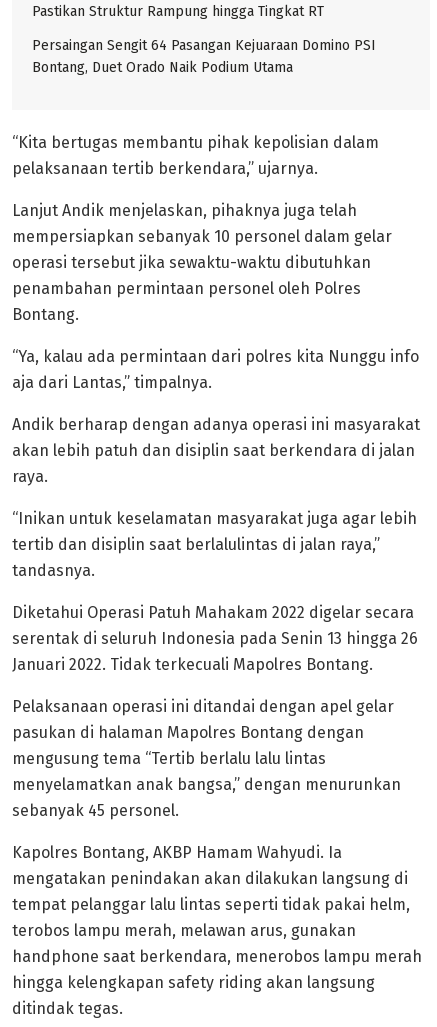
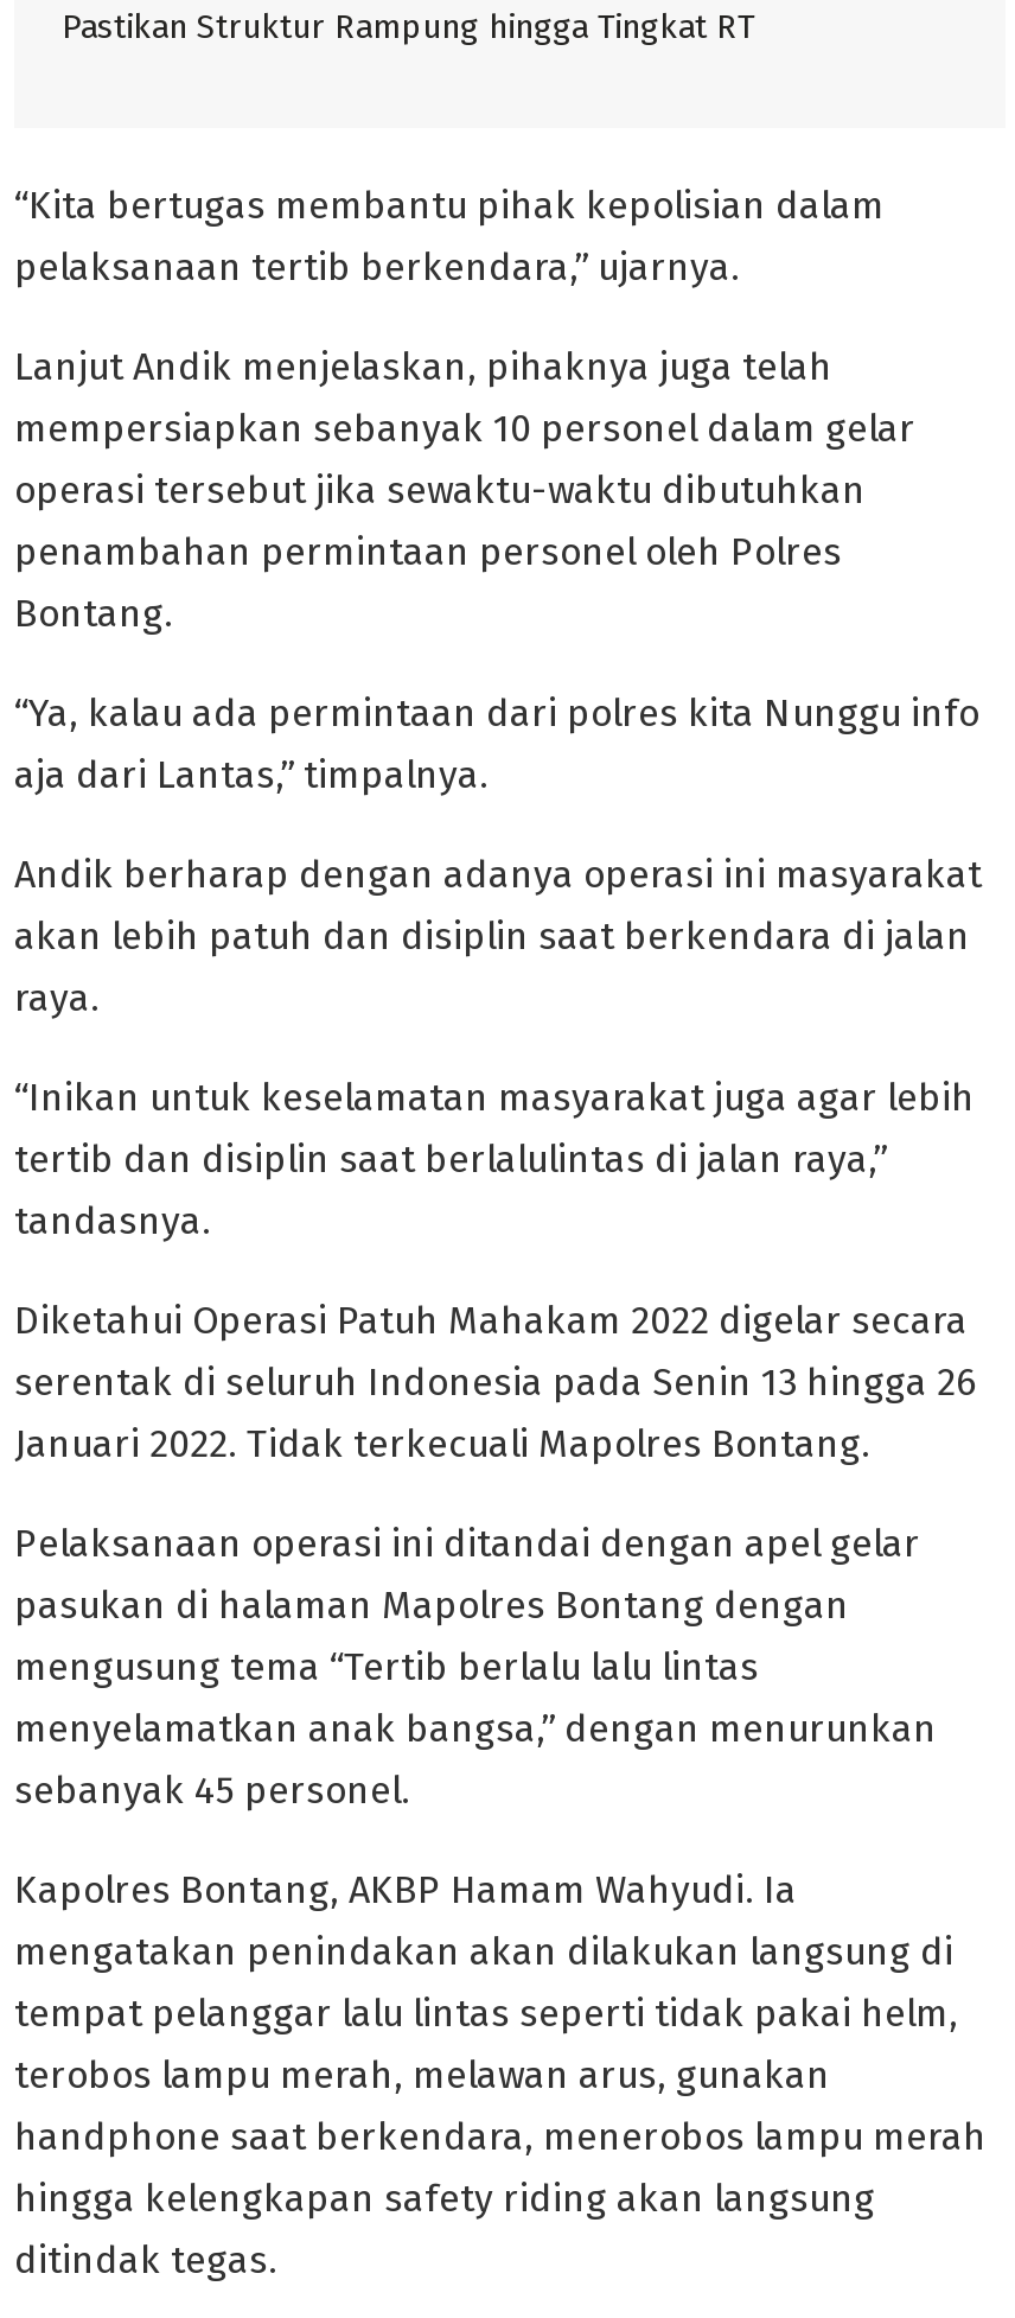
- Persaingan Sengit 64 Pasangan Kejuaraan Domino PSI
- Bontang, Duet Orado Naik Podium Utama
